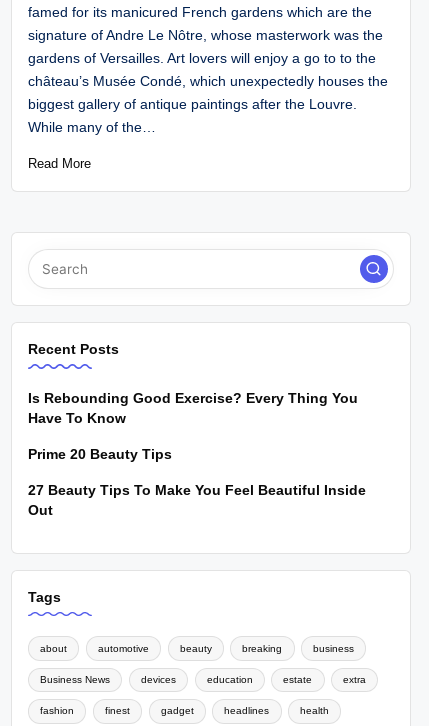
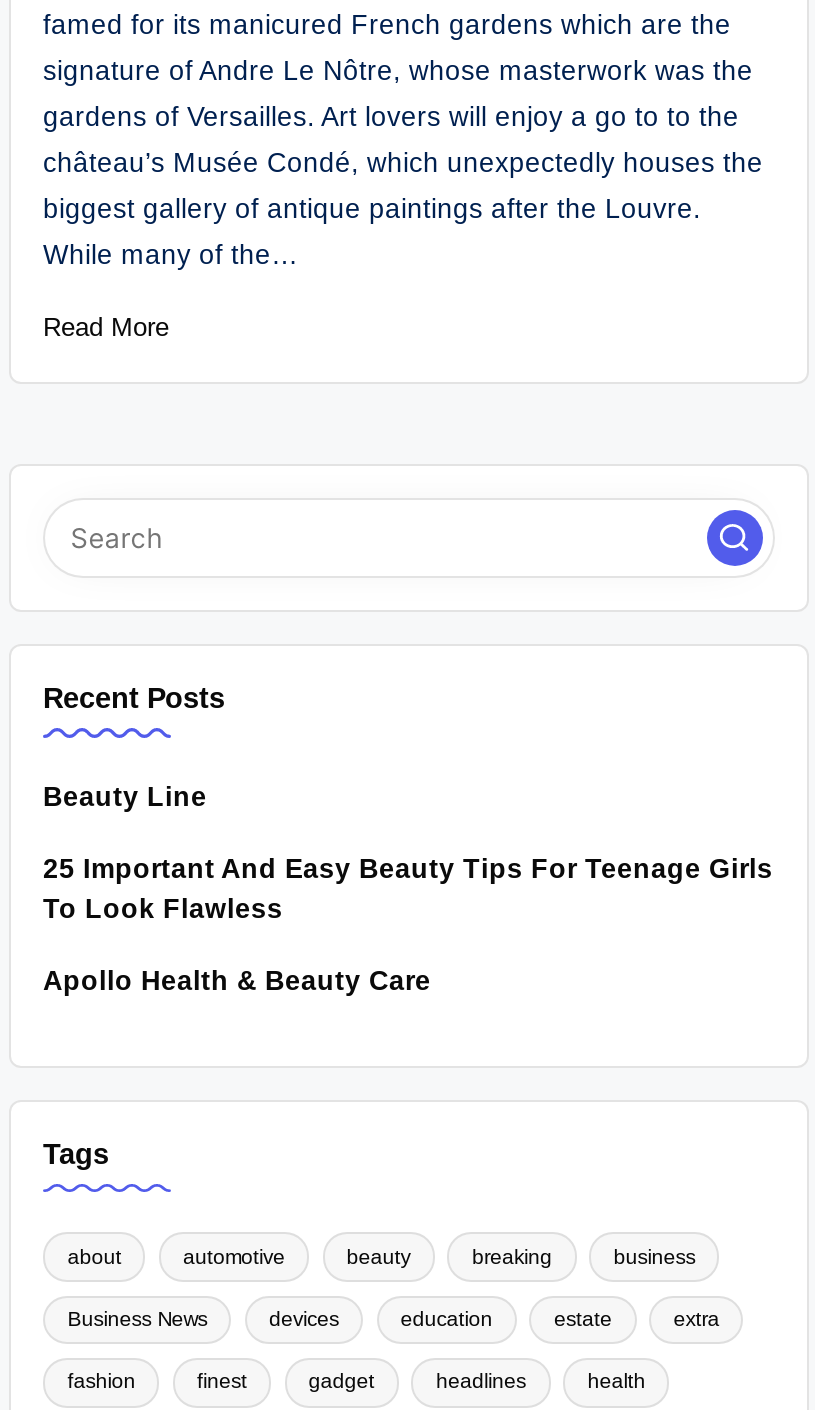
- Is Rebounding Good Exercise? Every Thing You
- Have To Know
+ Beauty Line

- Prime 20 Beauty Tips
+ 25 Important And Easy Beauty Tips For Teenage Girls
+ To Look Flawless

- 27 Beauty Tips To Make You Feel Beautiful Inside
- Out
+ Apollo Health & Beauty Care
